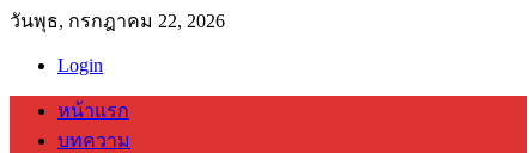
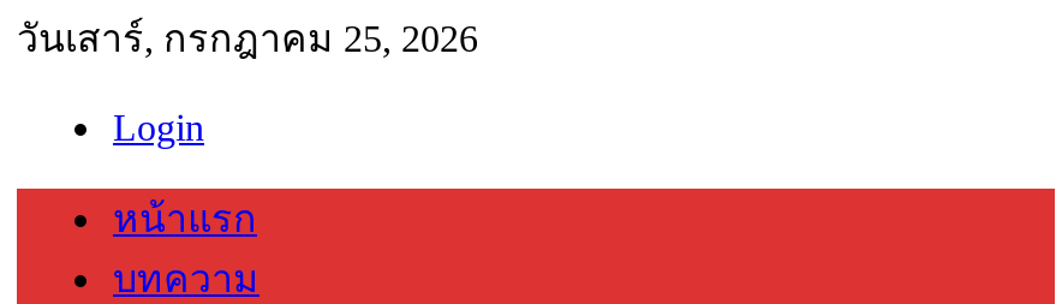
- วันพุธ, กรกฎาคม 22, 2026
+ วันเสาร์, กรกฎาคม 25, 2026
